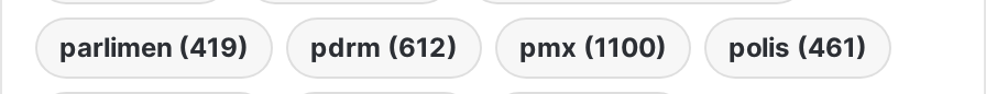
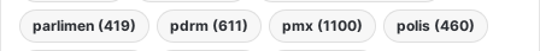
- pdrm (612)
+ pdrm (611)

- polis (461)
+ polis (460)
